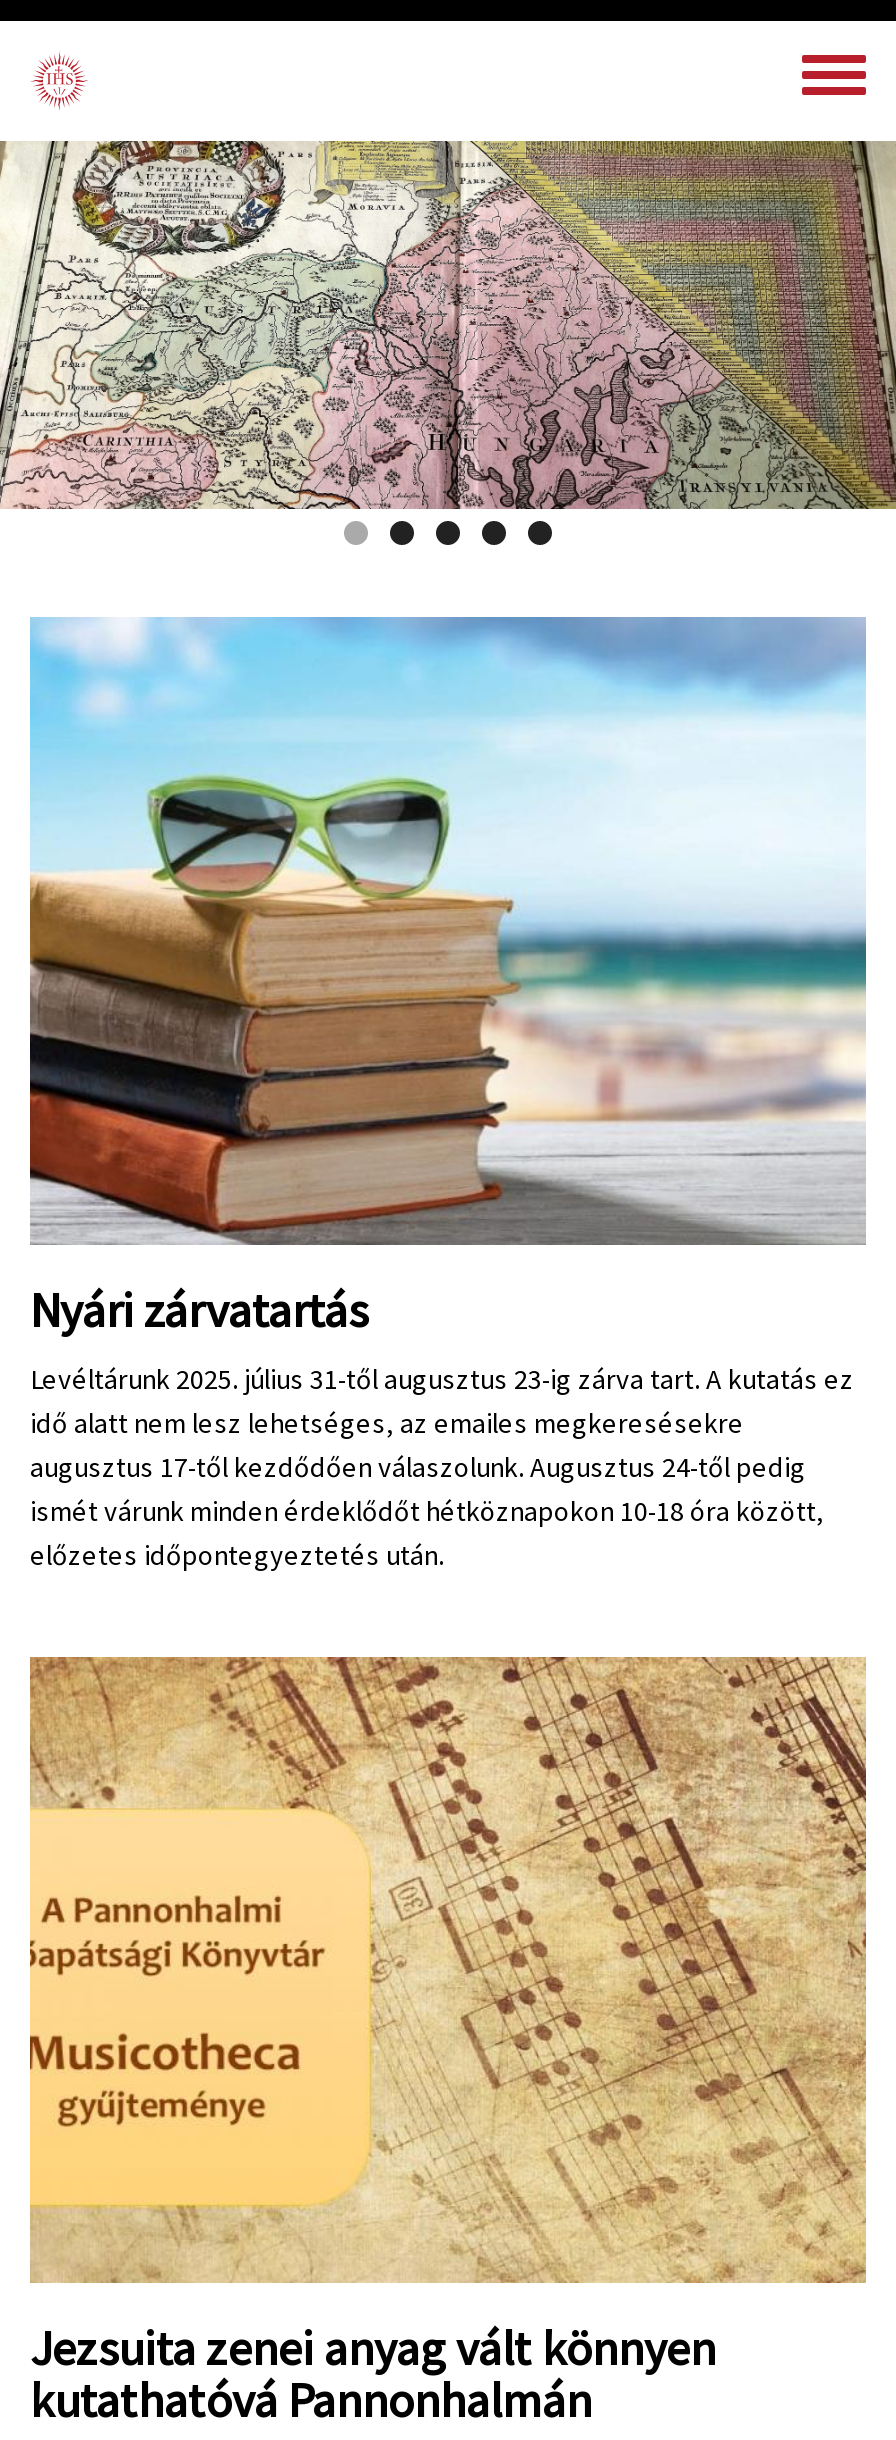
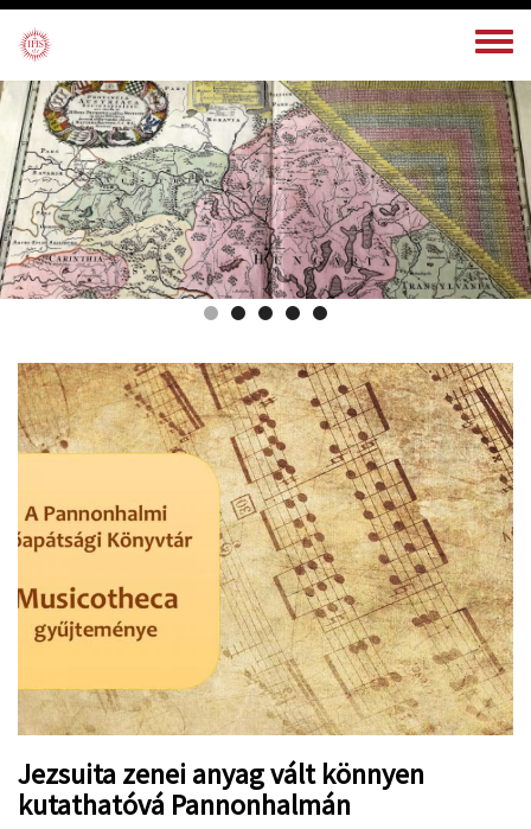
- [image]
- Nyári zárvatartás
- Levéltárunk 2025. július 31-től augusztus 23-ig zárva tart. A kutatás ez
- idő alatt nem lesz lehetséges, az emailes megkeresésekre
- augusztus 17-től kezdődően válaszolunk. Augusztus 24-től pedig
- ismét várunk minden érdeklődőt hétköznapokon 10-18 óra között,
- előzetes időpontegyeztetés után.
